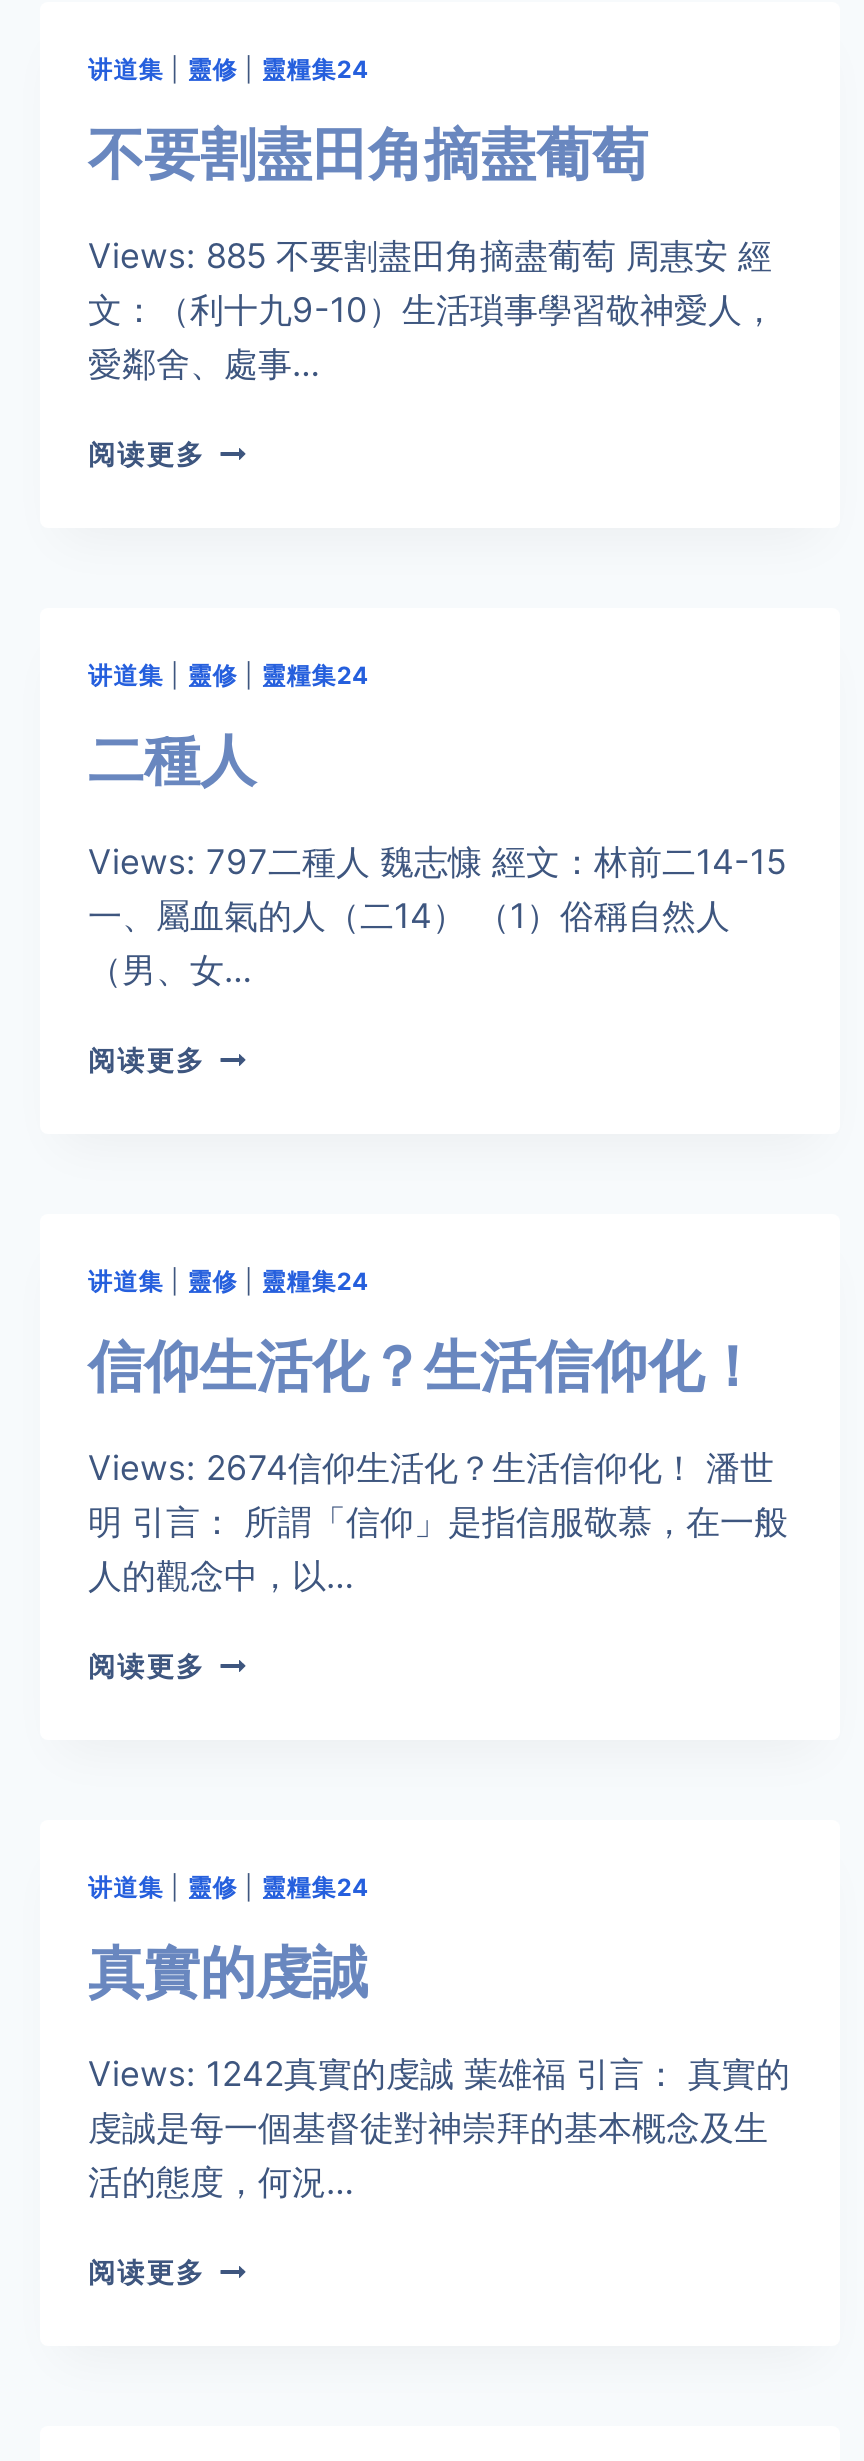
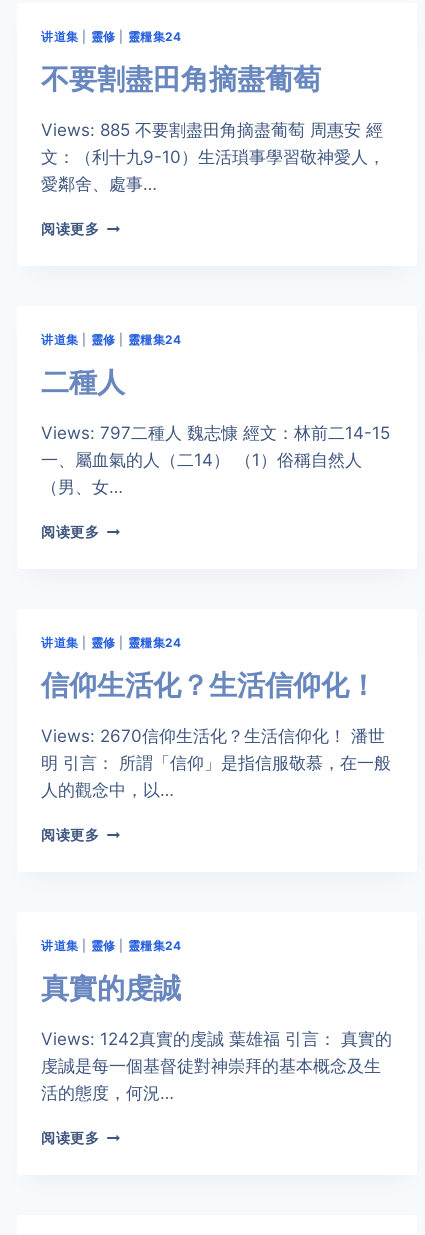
- Views: 2674信仰生活化？生活信仰化！ 潘世
+ Views: 2670信仰生活化？生活信仰化！ 潘世
